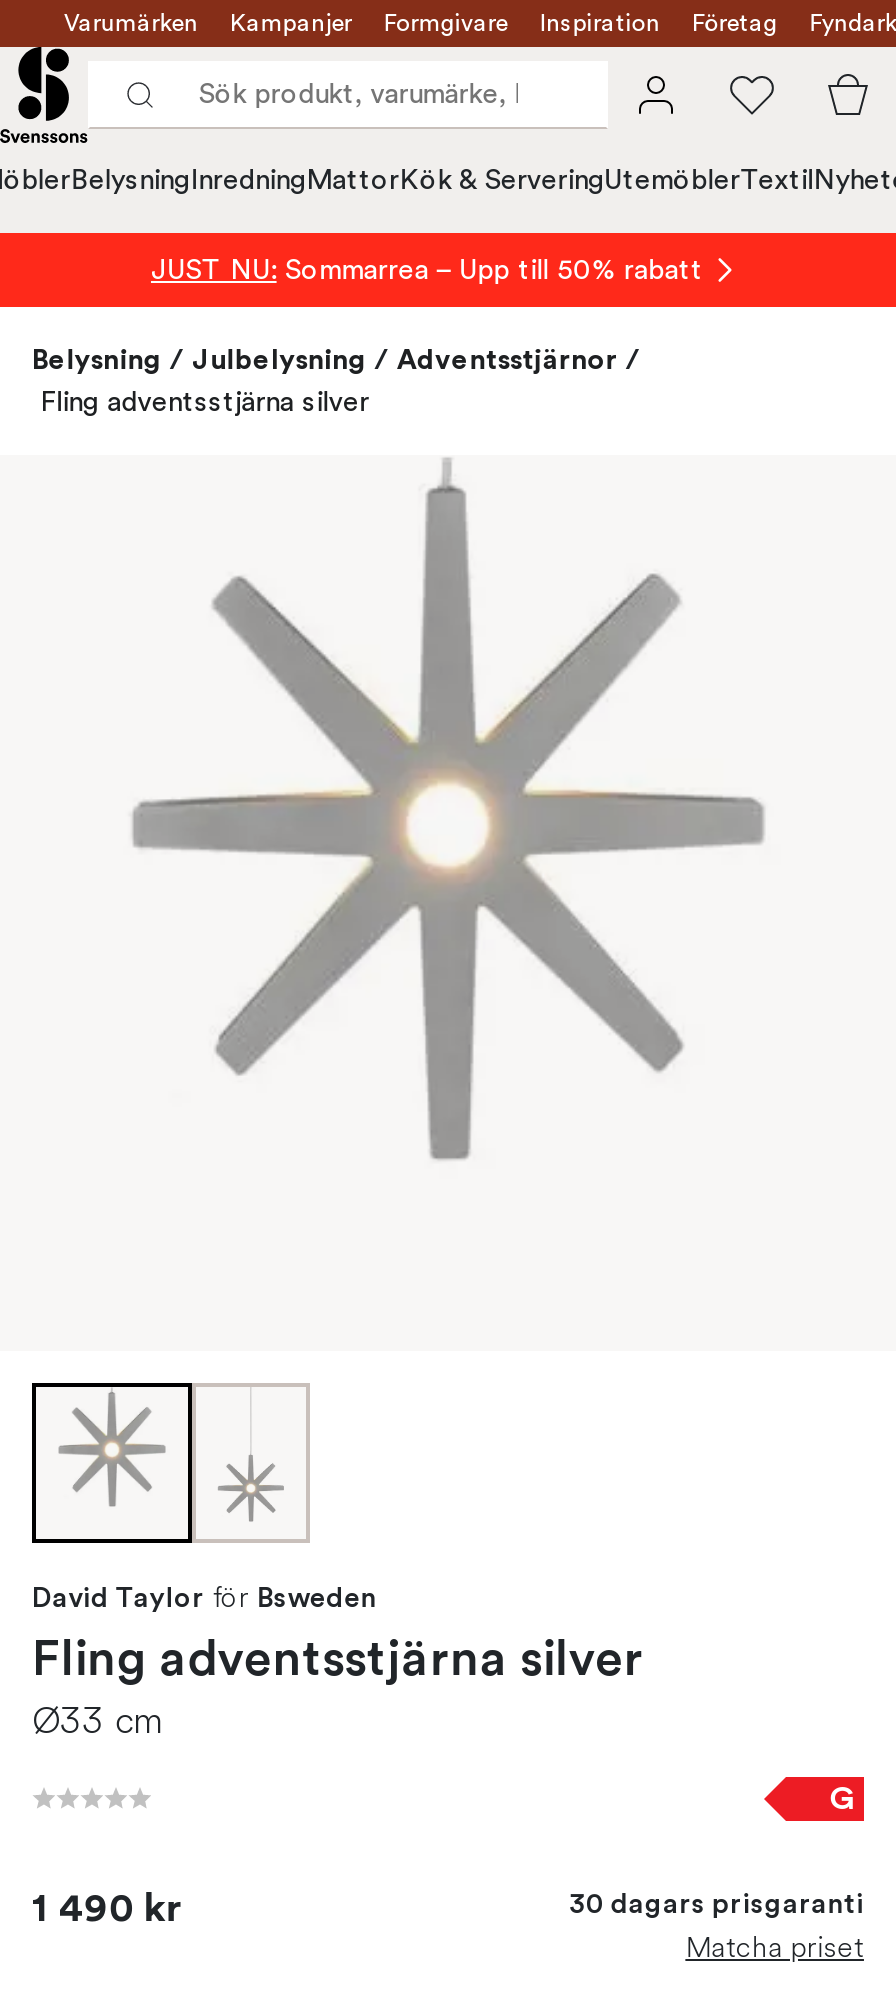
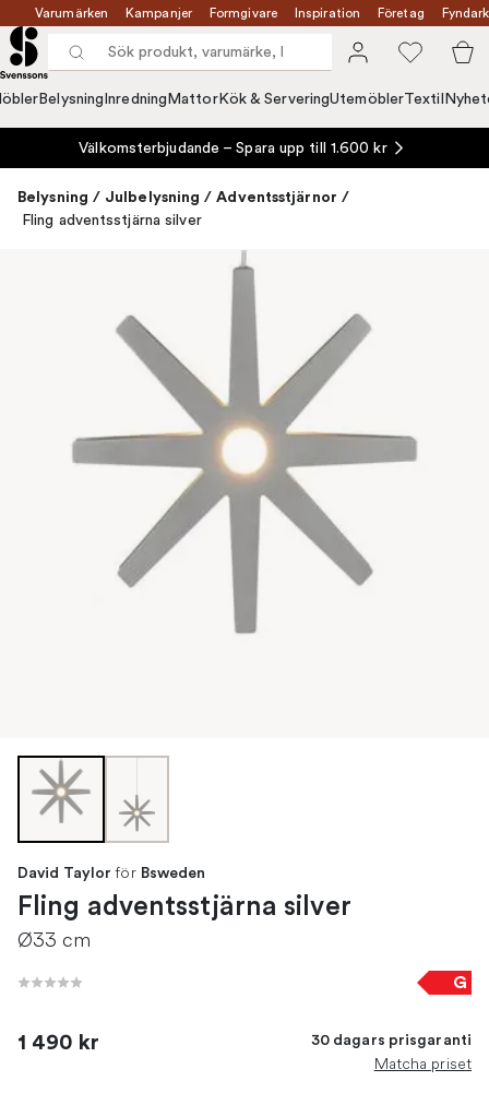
- JUST NU: Sommarrea – Upp till 50% rabatt
+ Välkomsterbjudande – Spara upp till 1.600 kr
